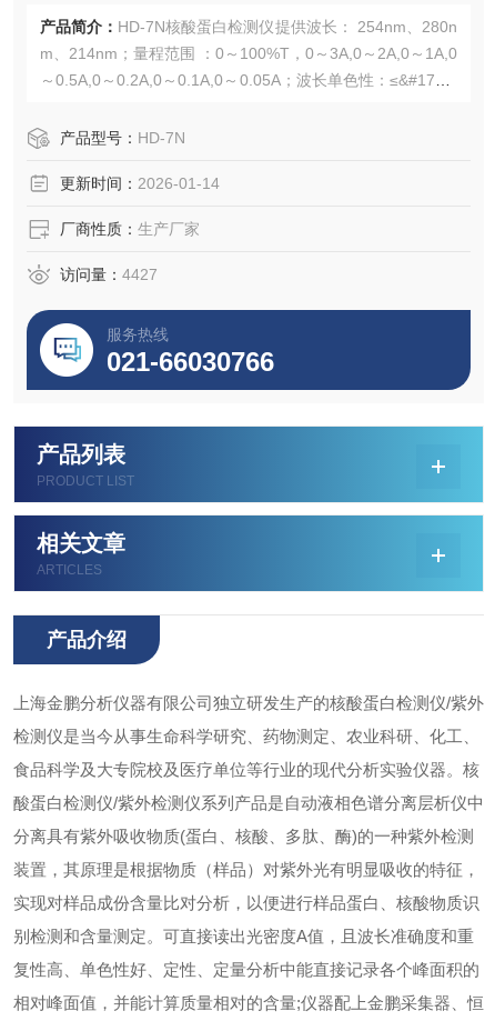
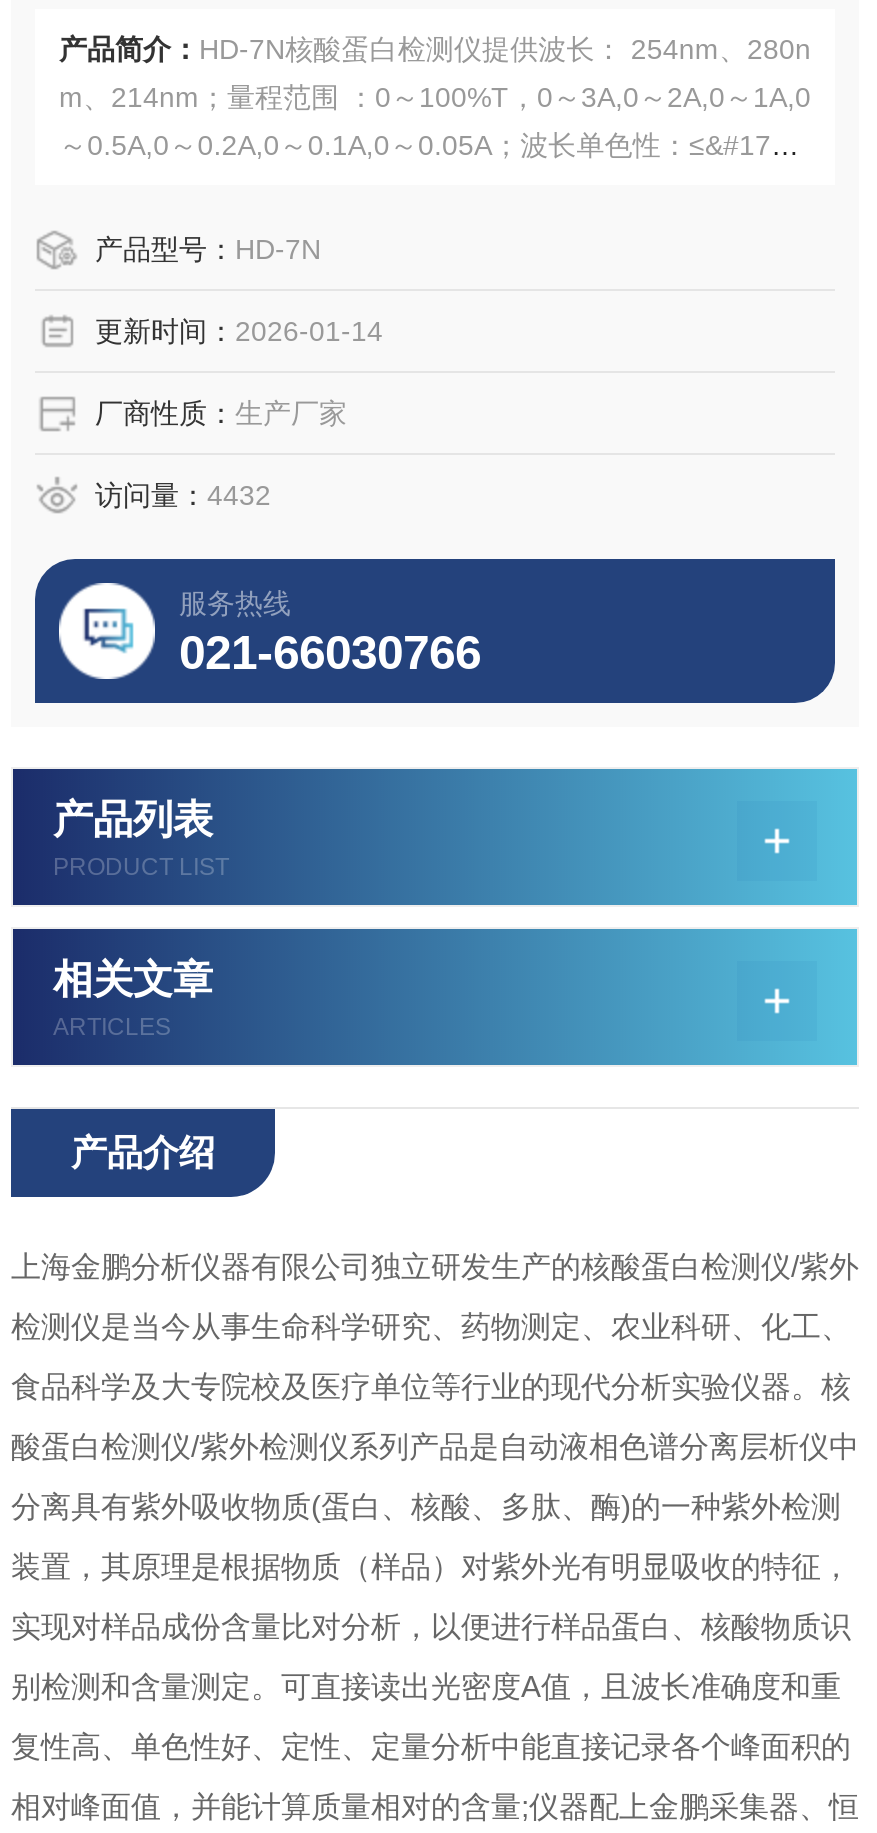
- 访问量：4427
+ 访问量：4432
